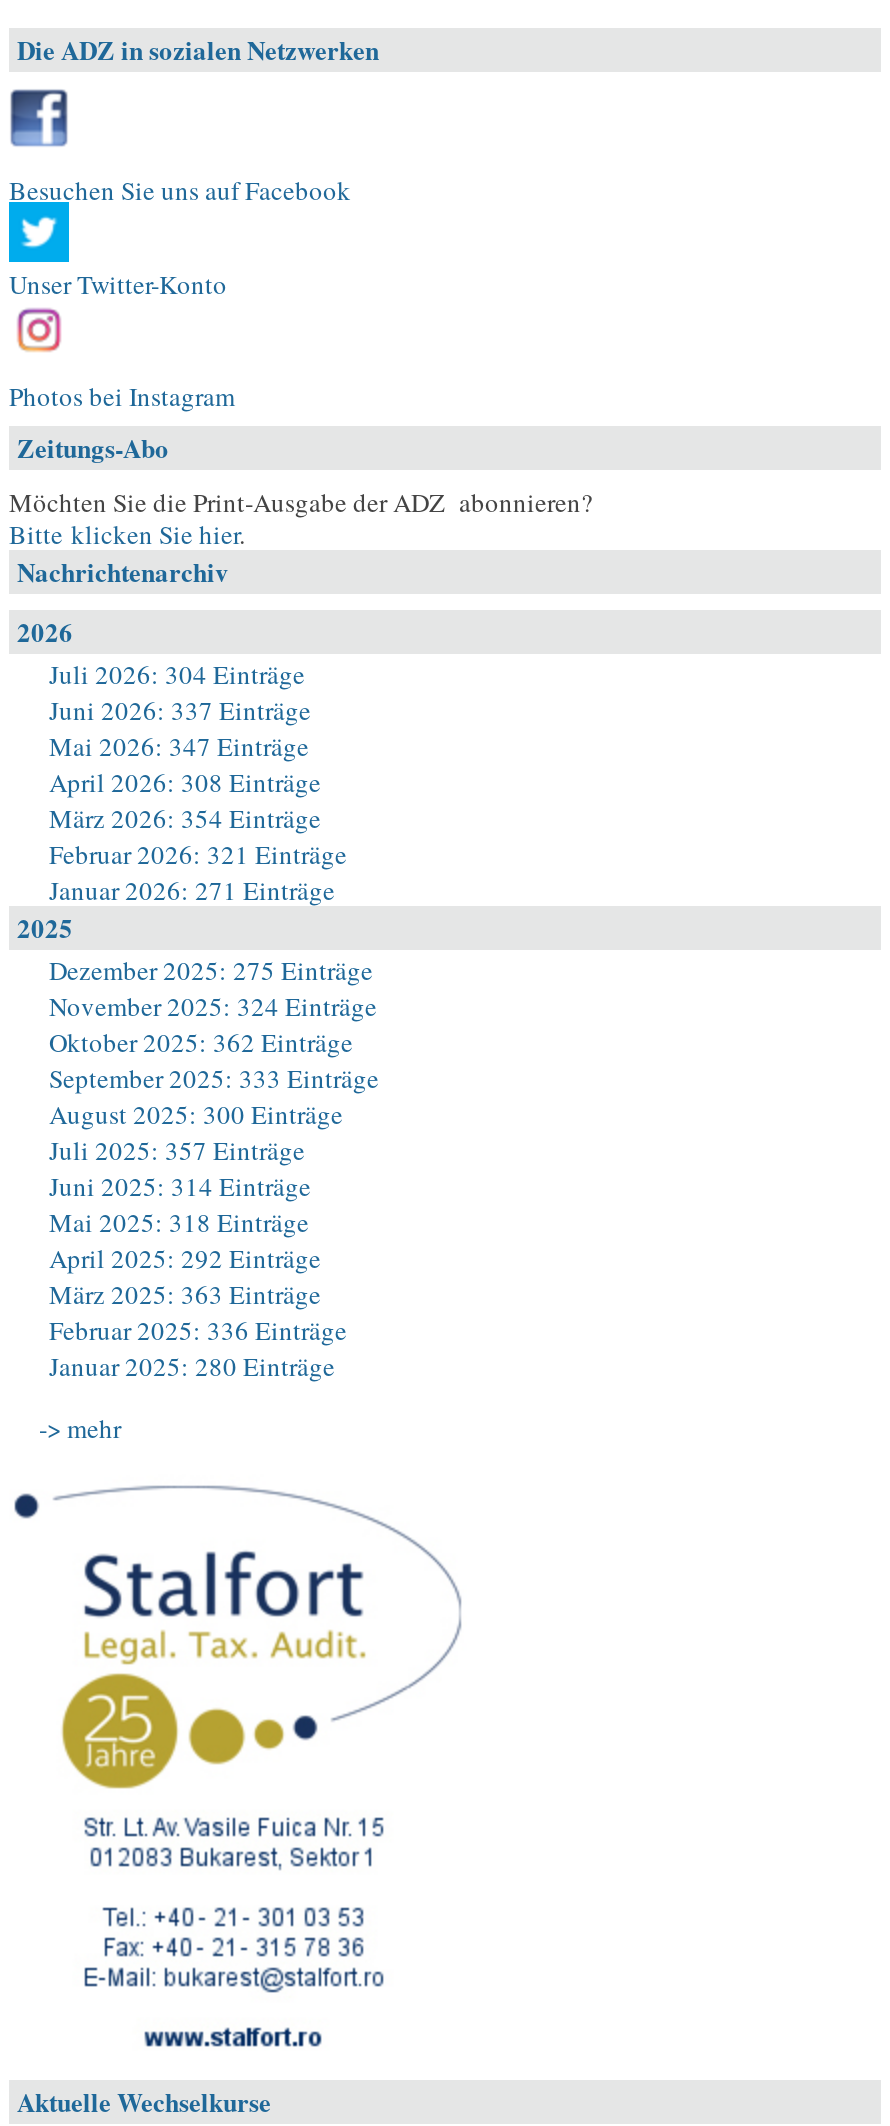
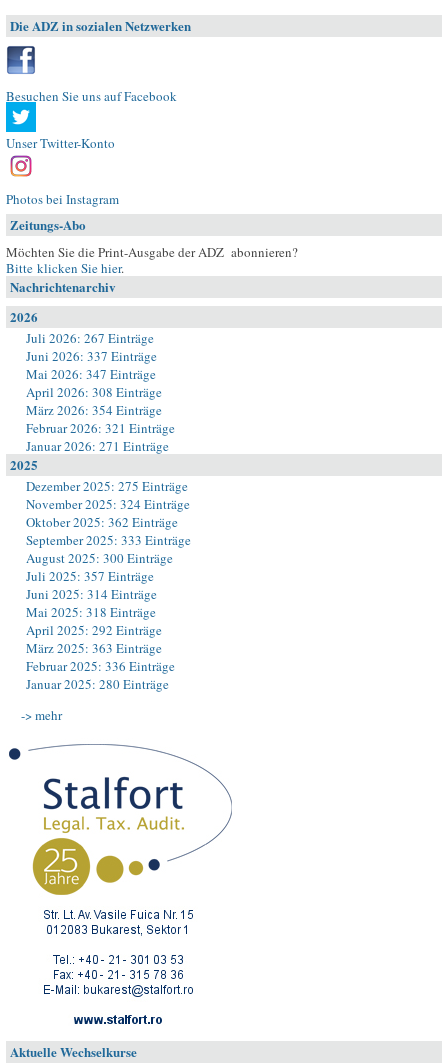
- Juli 2026: 304 Einträge
+ Juli 2026: 267 Einträge
